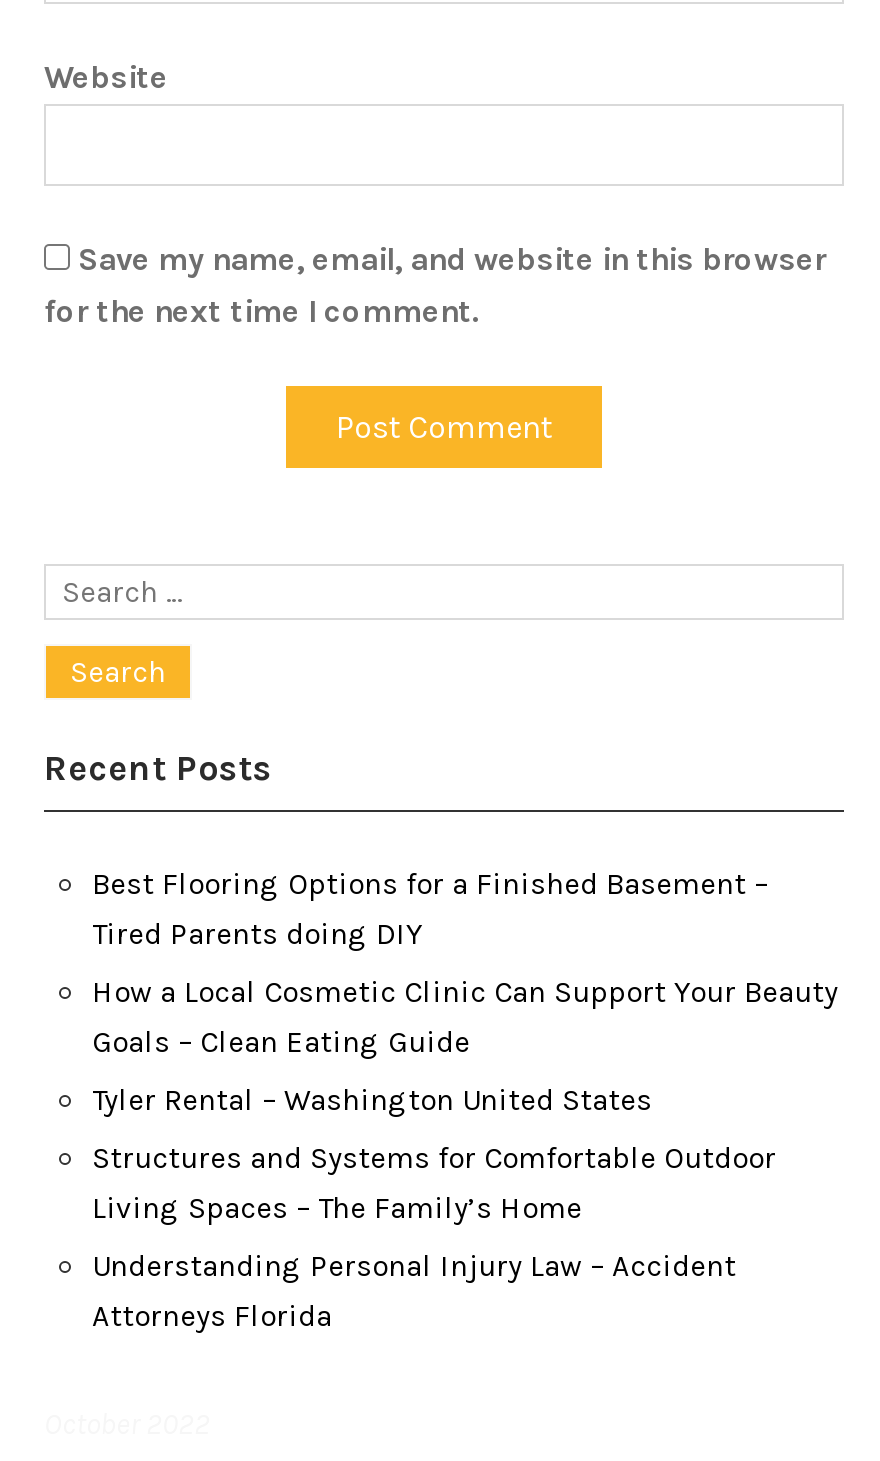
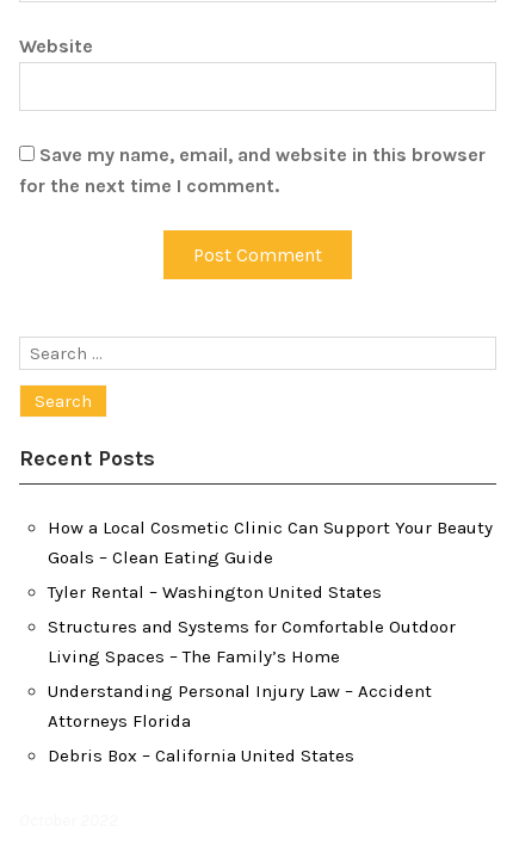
- Best Flooring Options for a Finished Basement –
- Tired Parents doing DIY

moved up: How a Local Cosmetic Clinic Can Support Your Beauty | Goals – Clean Eating Guide | Tyler Rental – Washington United States | Structures and Systems for Comfortable Outdoor | Living Spaces – The Family’s Home | Understanding Personal Injury Law – Accident | Attorneys Florida

+ Debris Box – California United States
